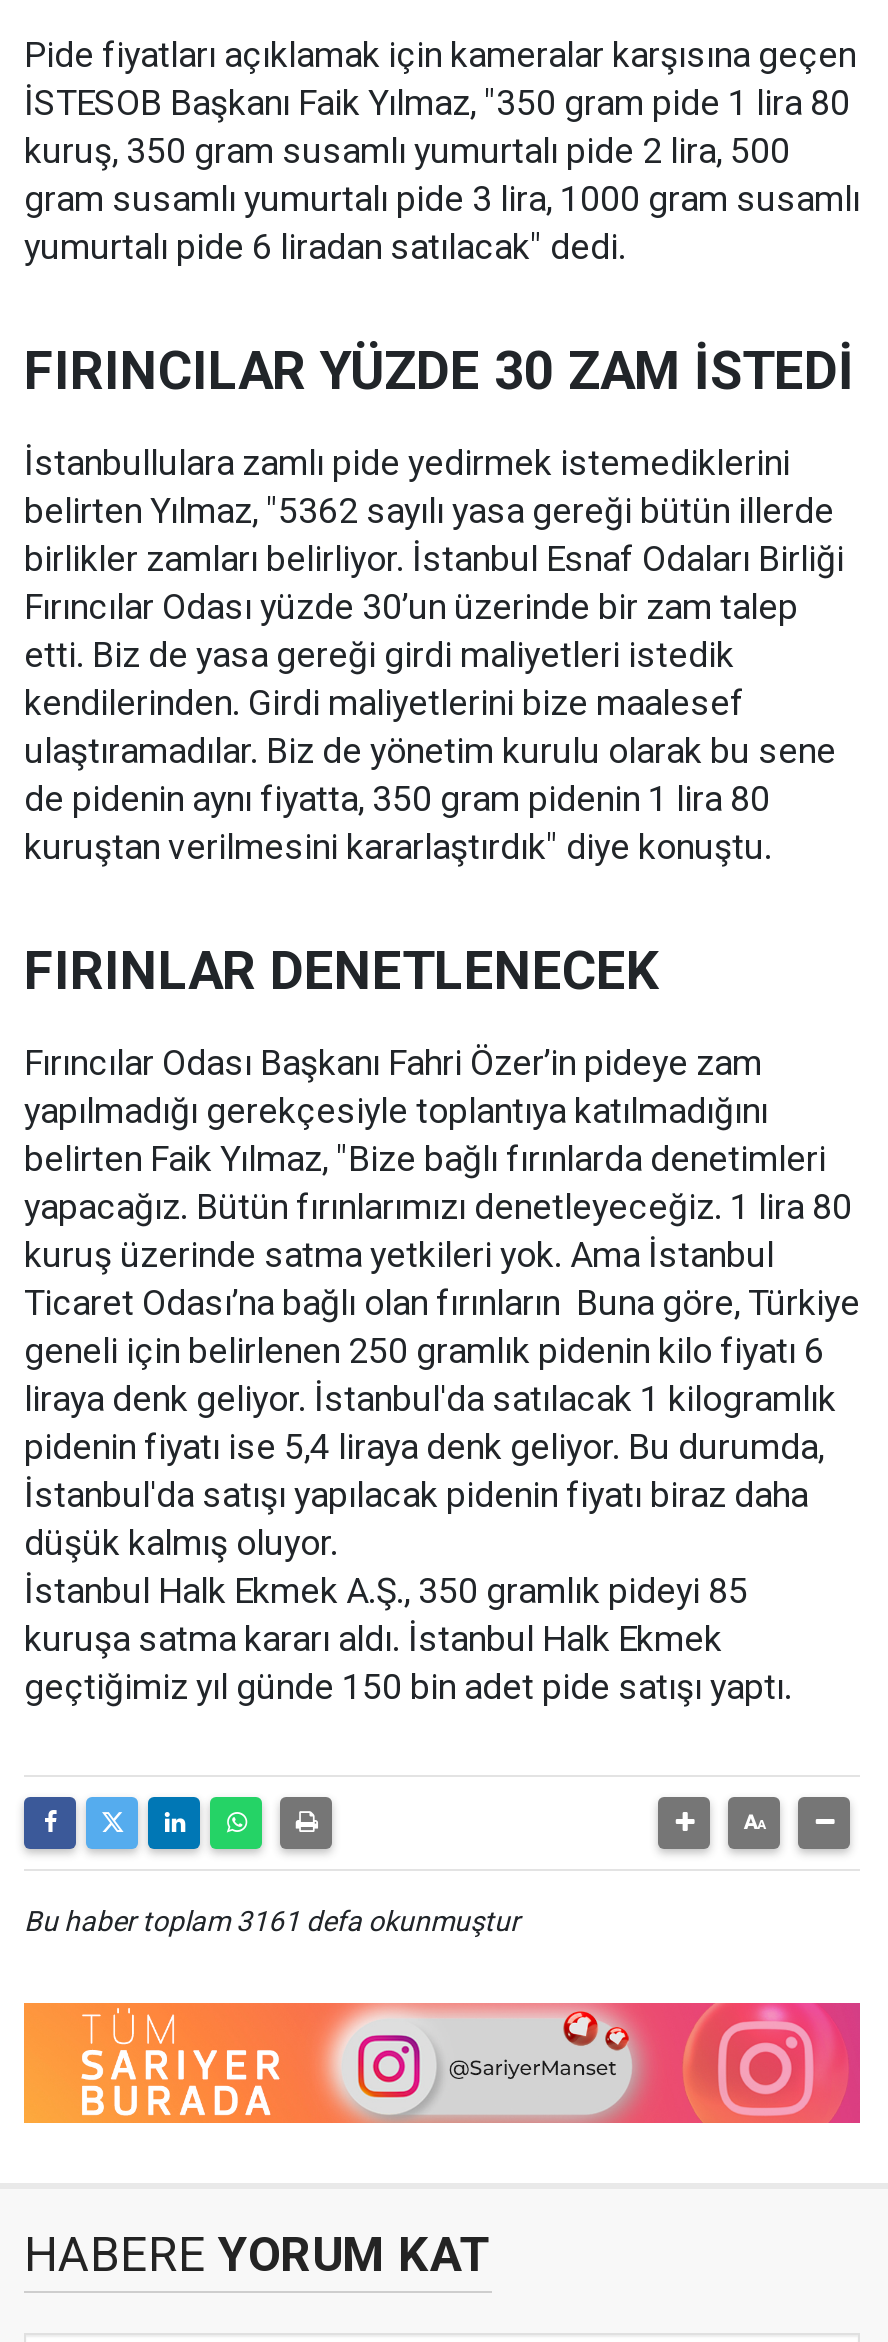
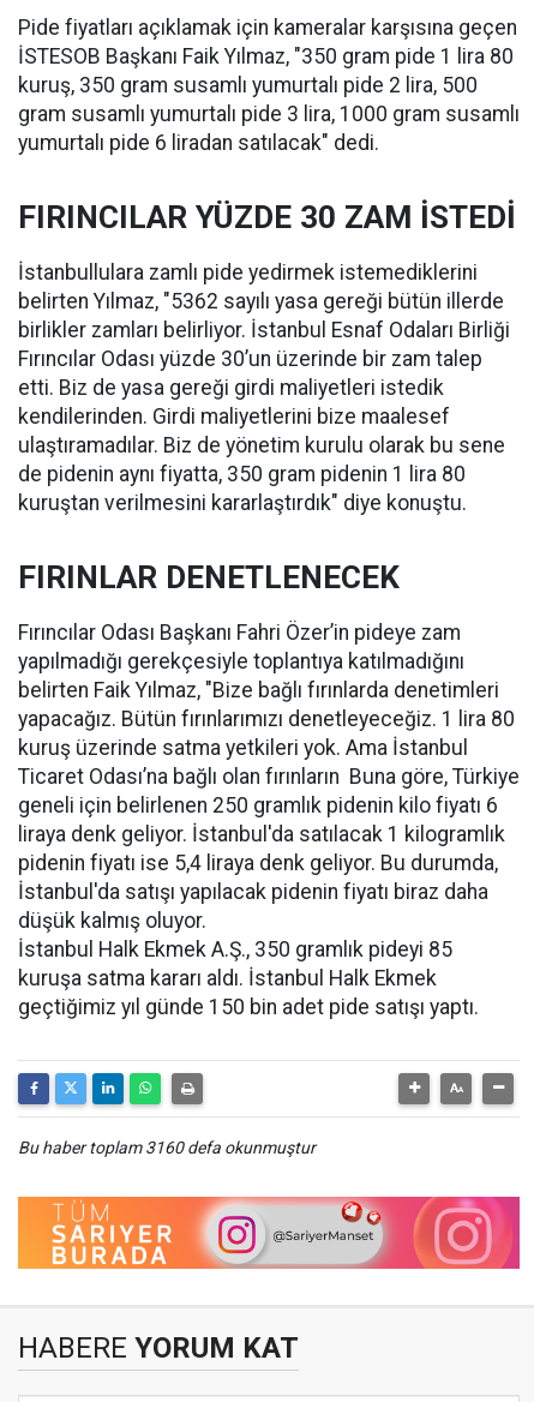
- Bu haber toplam 3161 defa okunmuştur
+ Bu haber toplam 3160 defa okunmuştur
